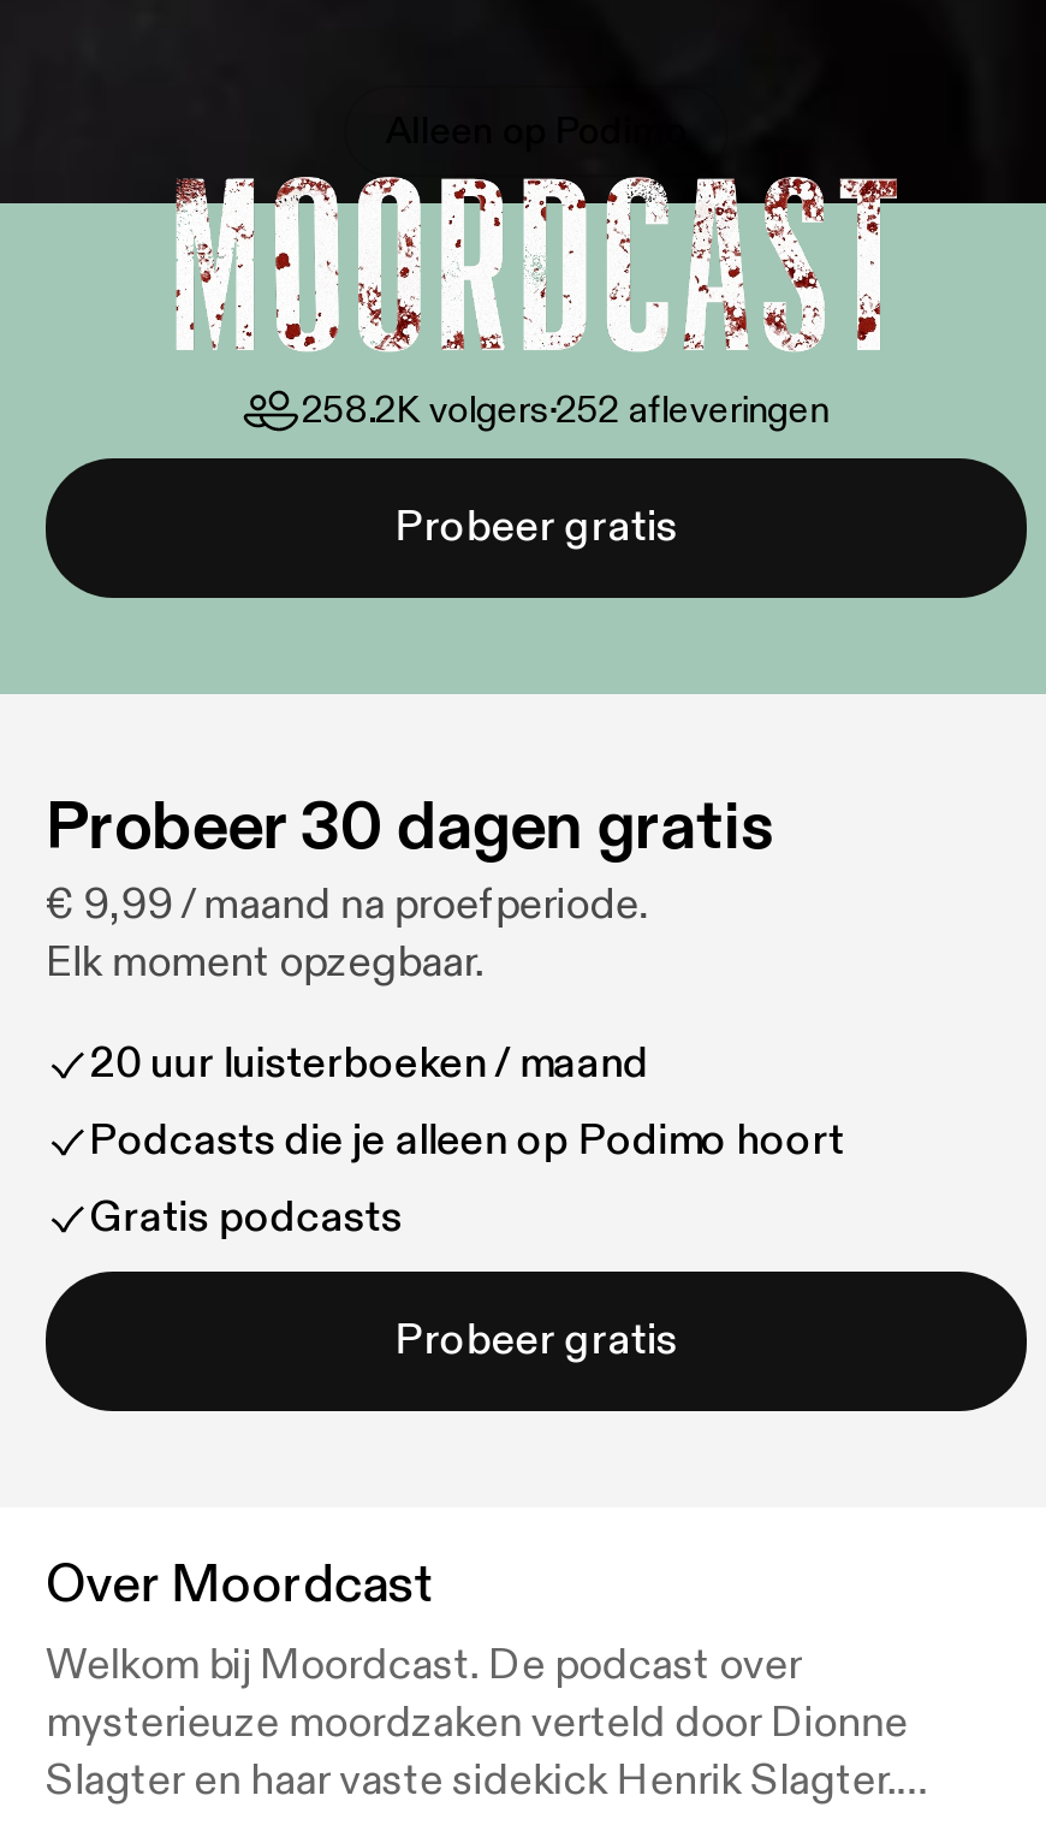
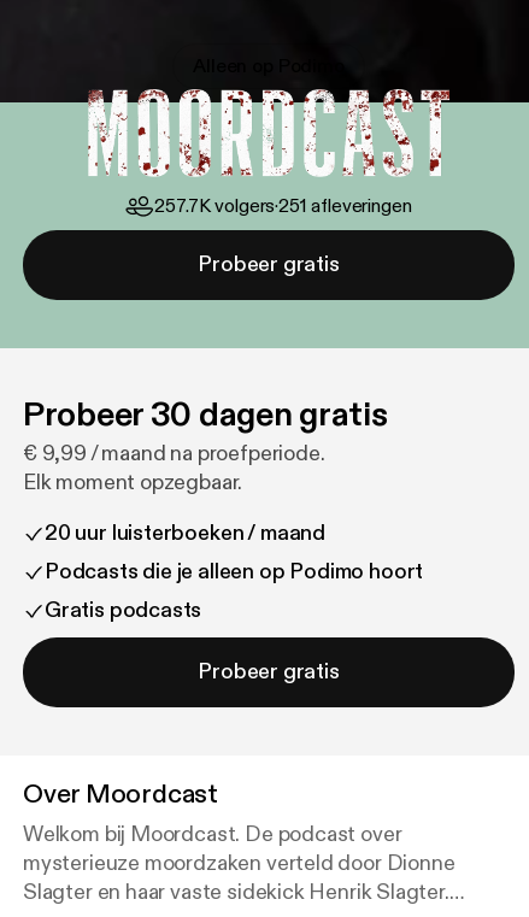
- 258.2K volgers·252 afleveringen
+ 257.7K volgers·251 afleveringen
